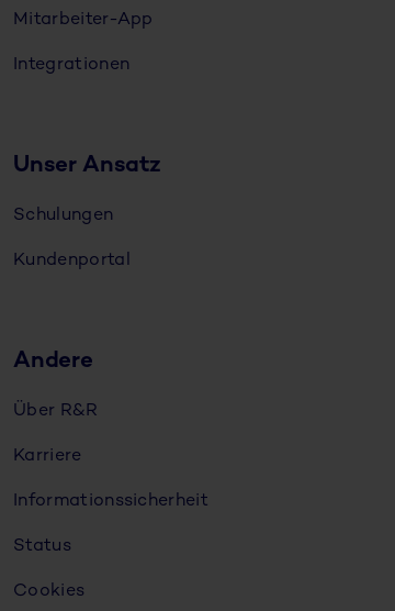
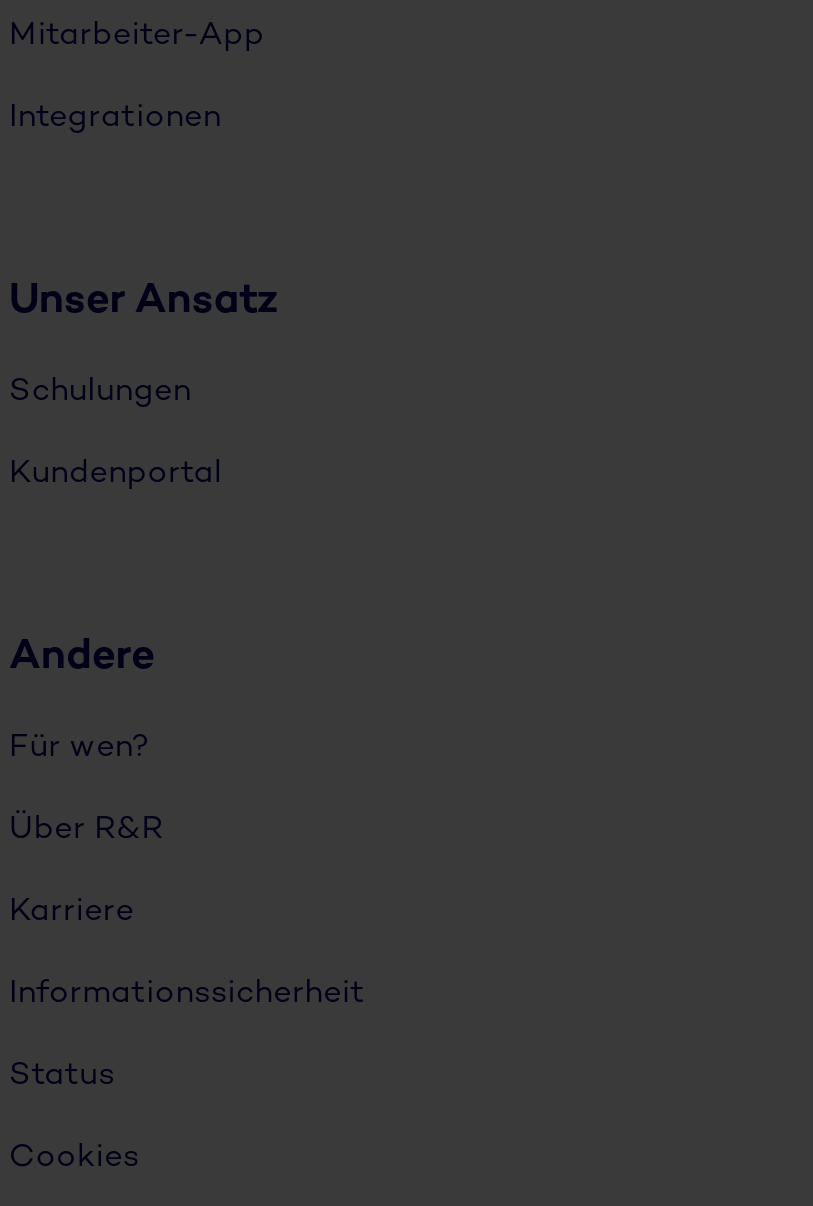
+ Für wen?
